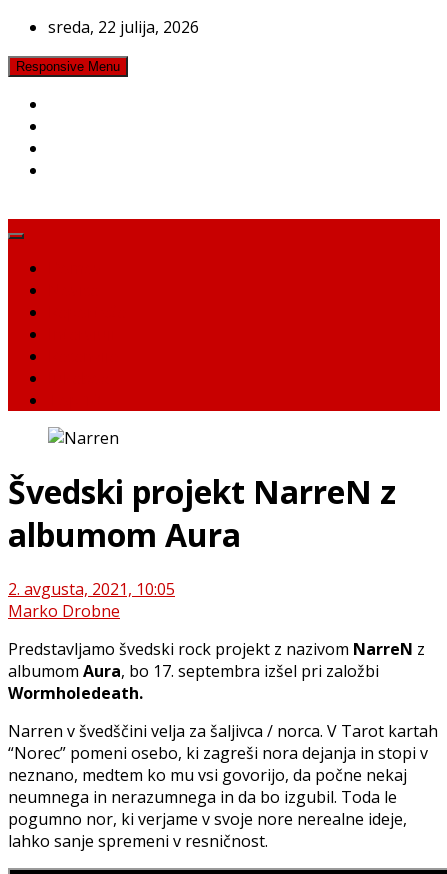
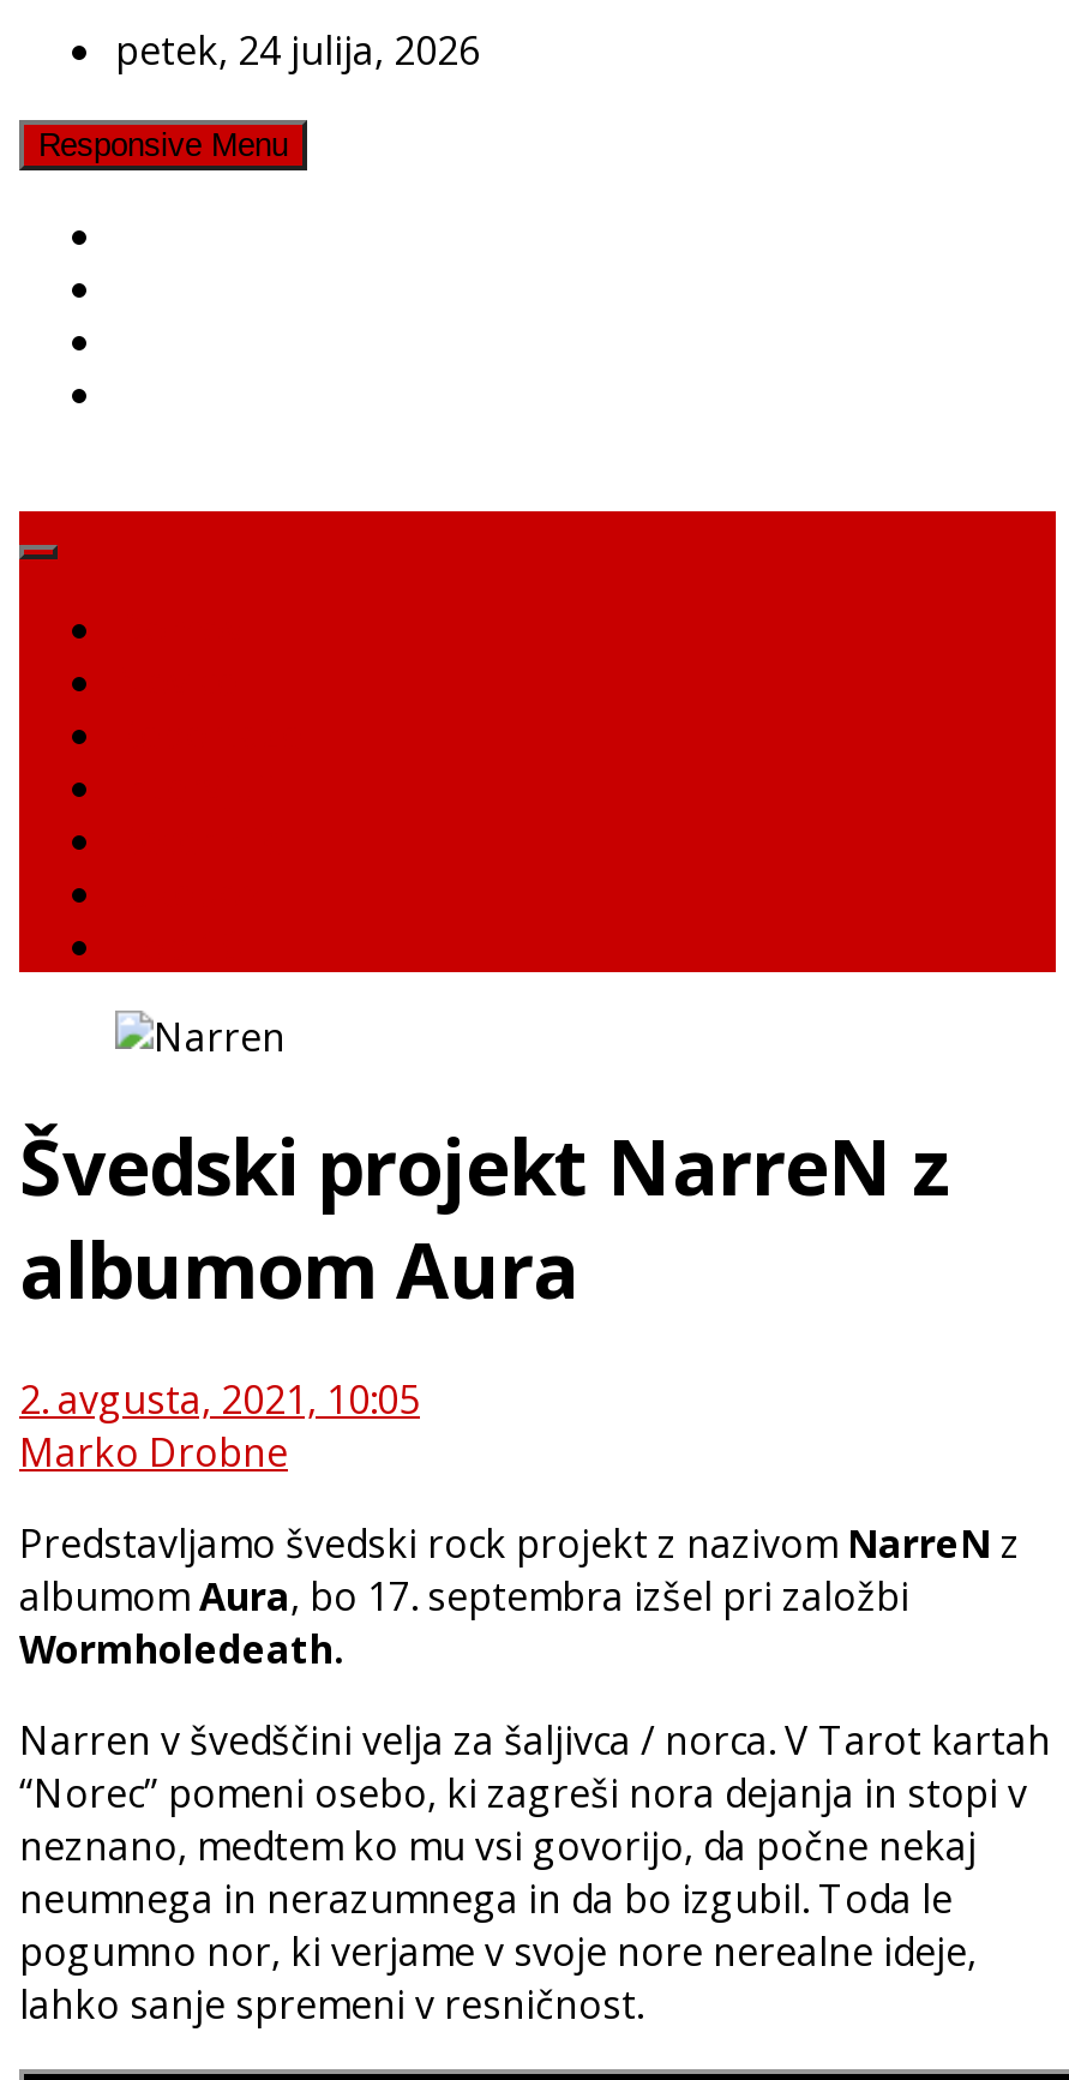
- sreda, 22 julija, 2026
+ petek, 24 julija, 2026
